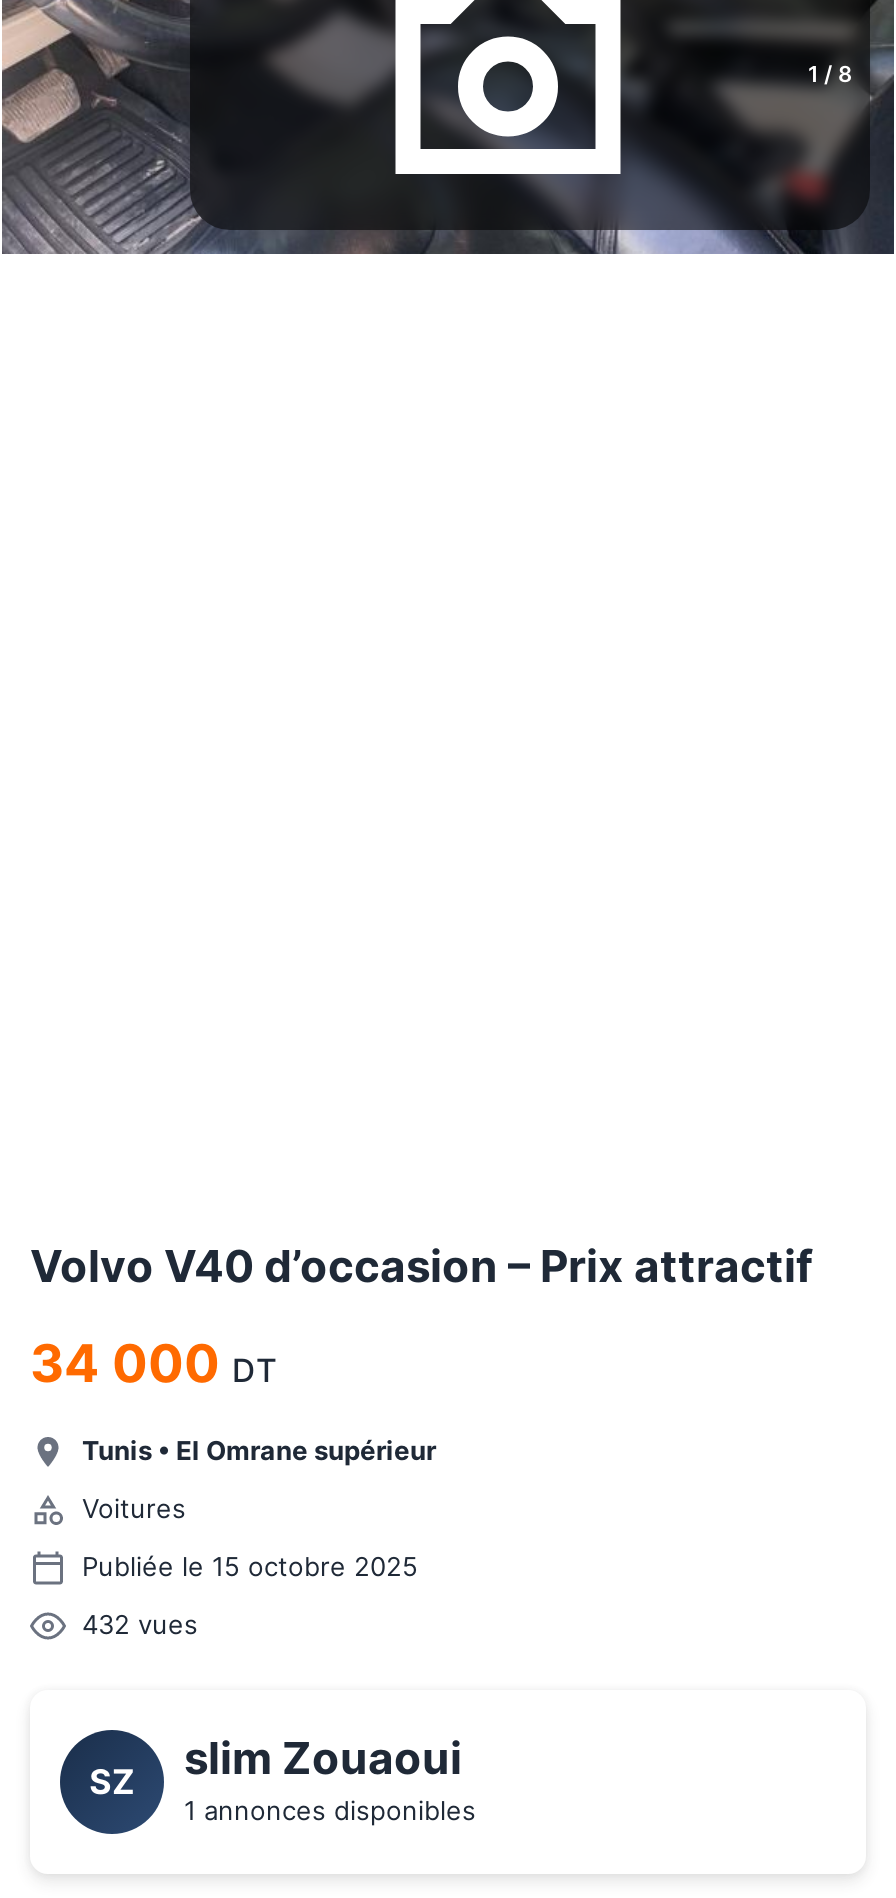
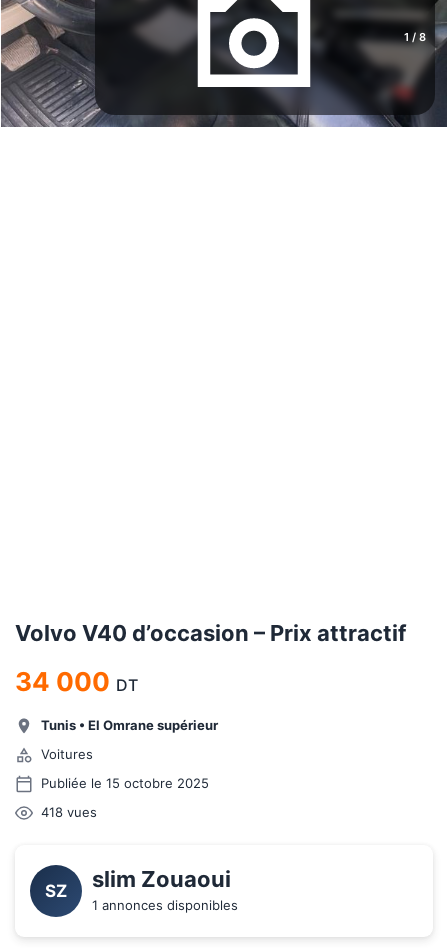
- 432 vues
+ 418 vues
